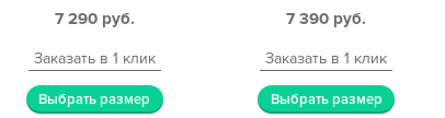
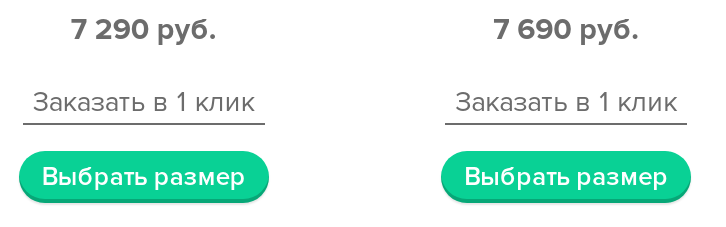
- 7 390 руб.
+ 7 690 руб.
